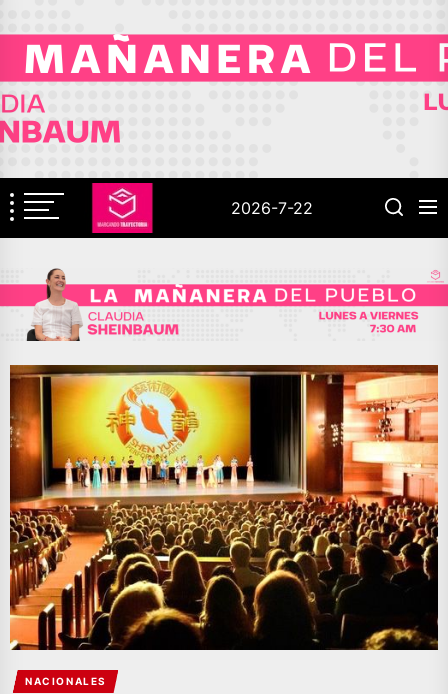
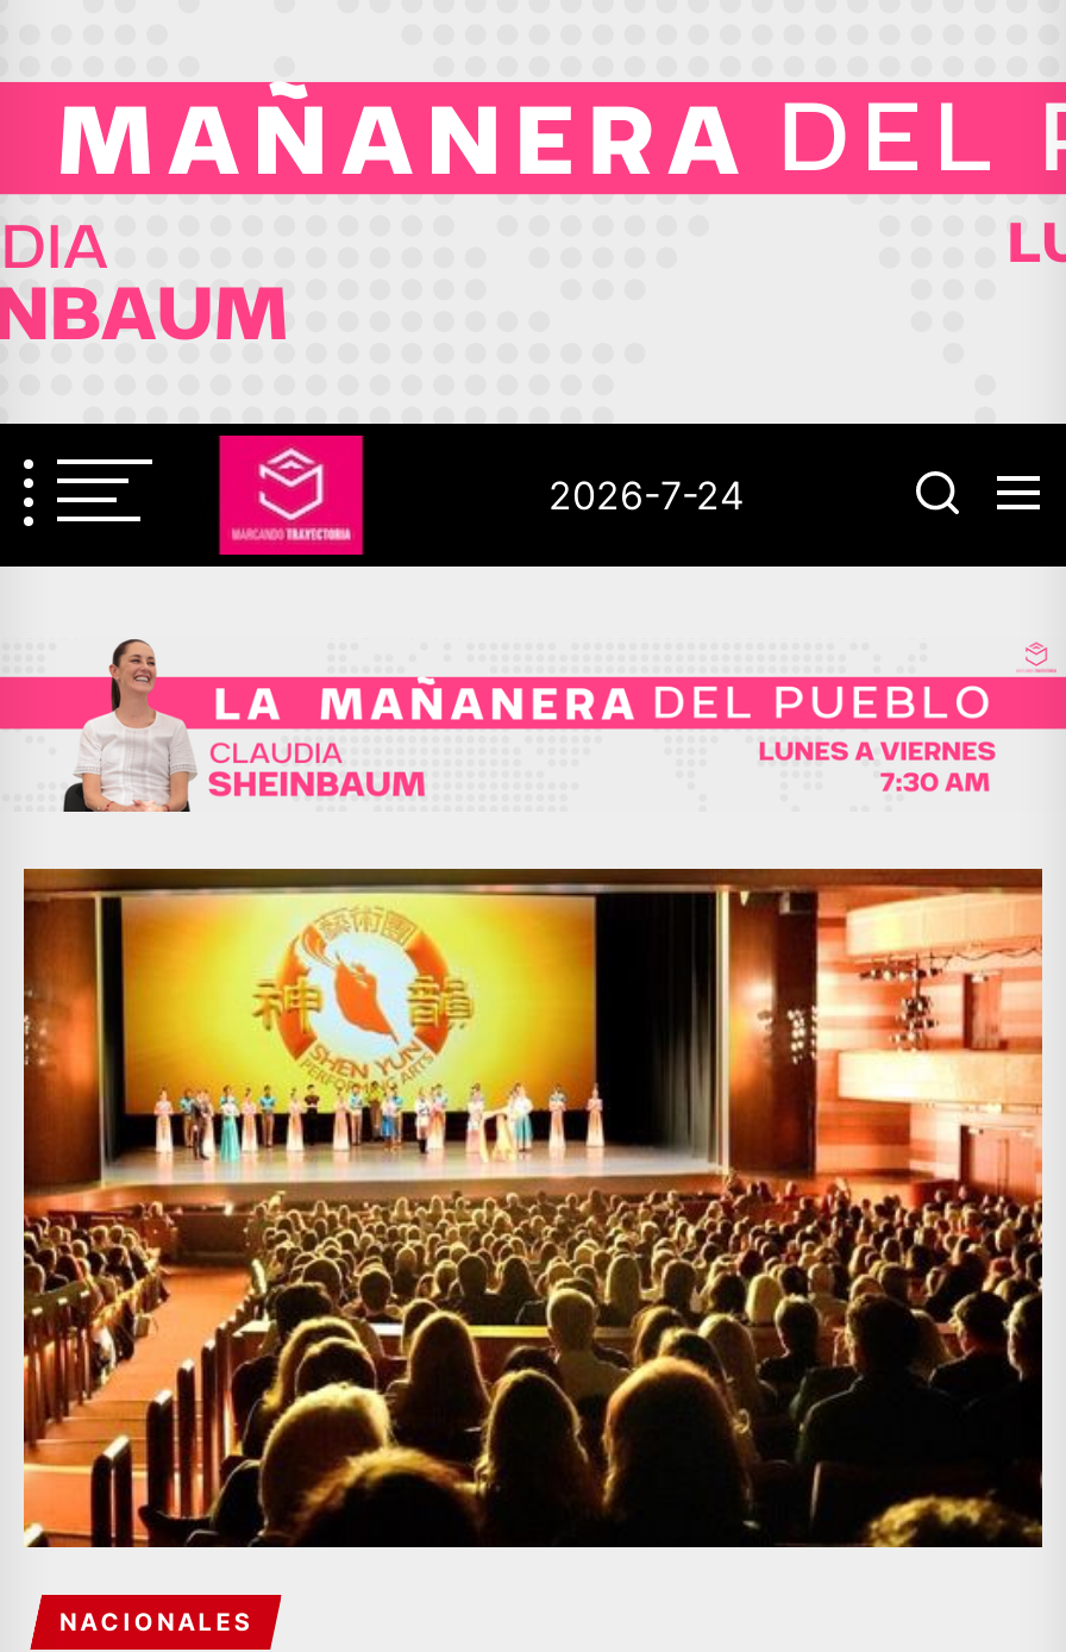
- 2026-7-22
+ 2026-7-24
